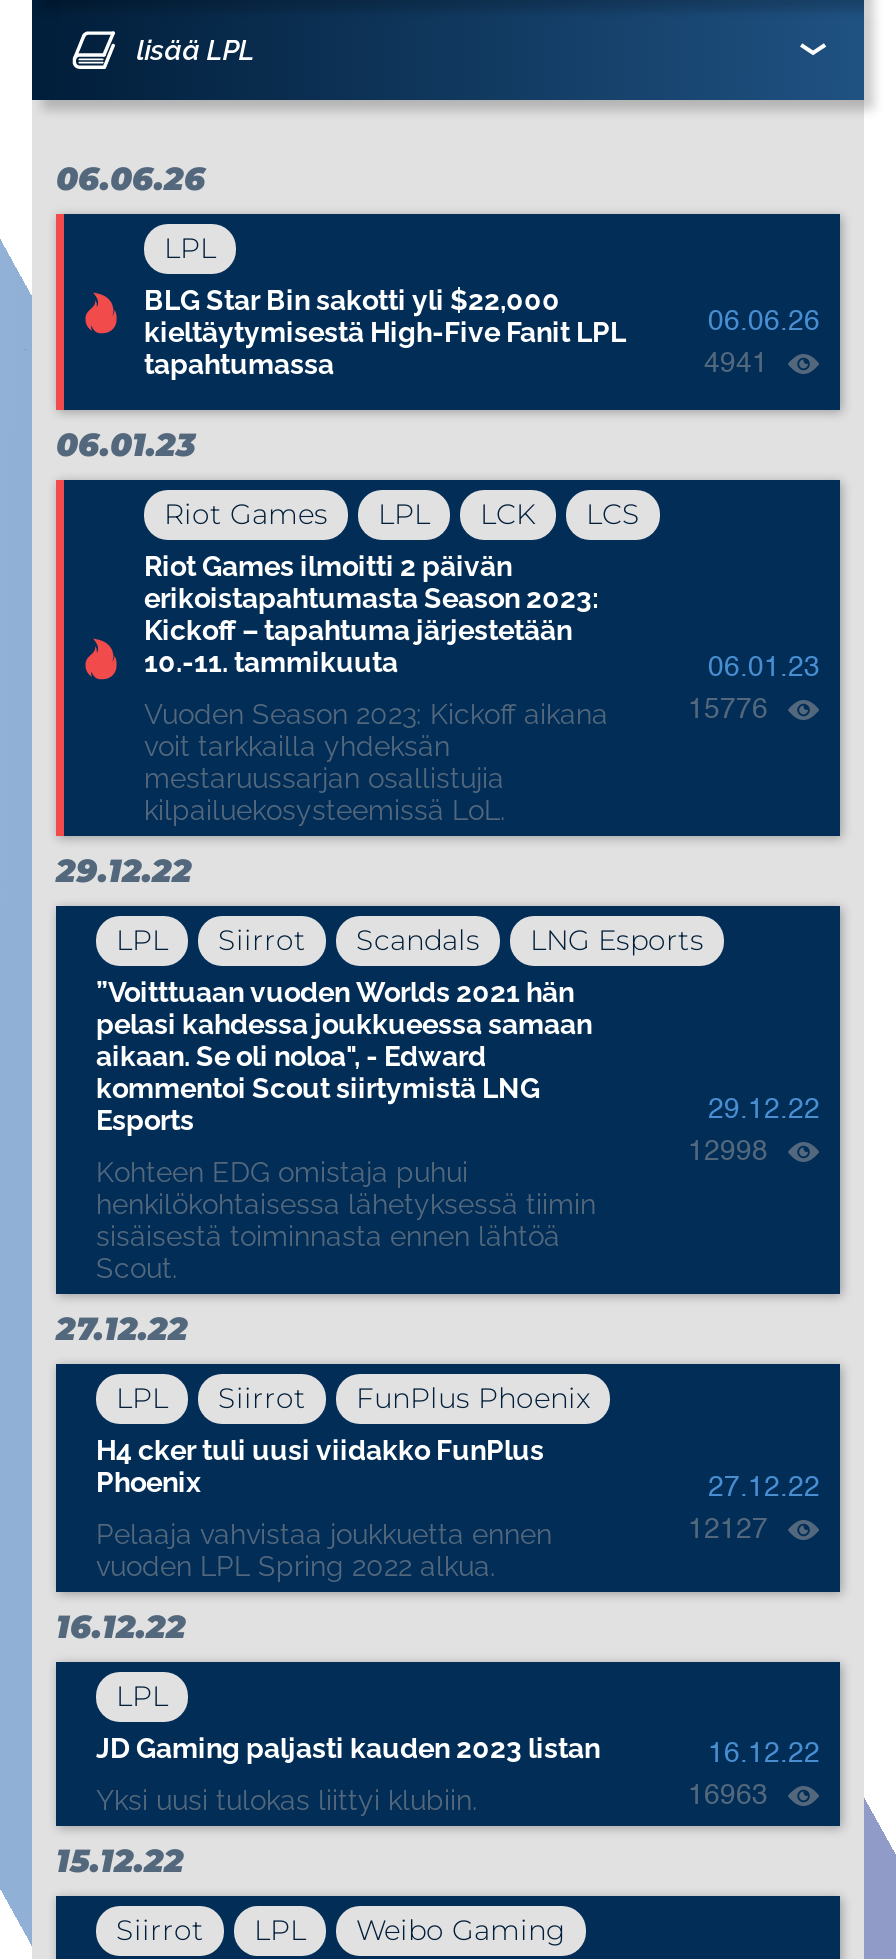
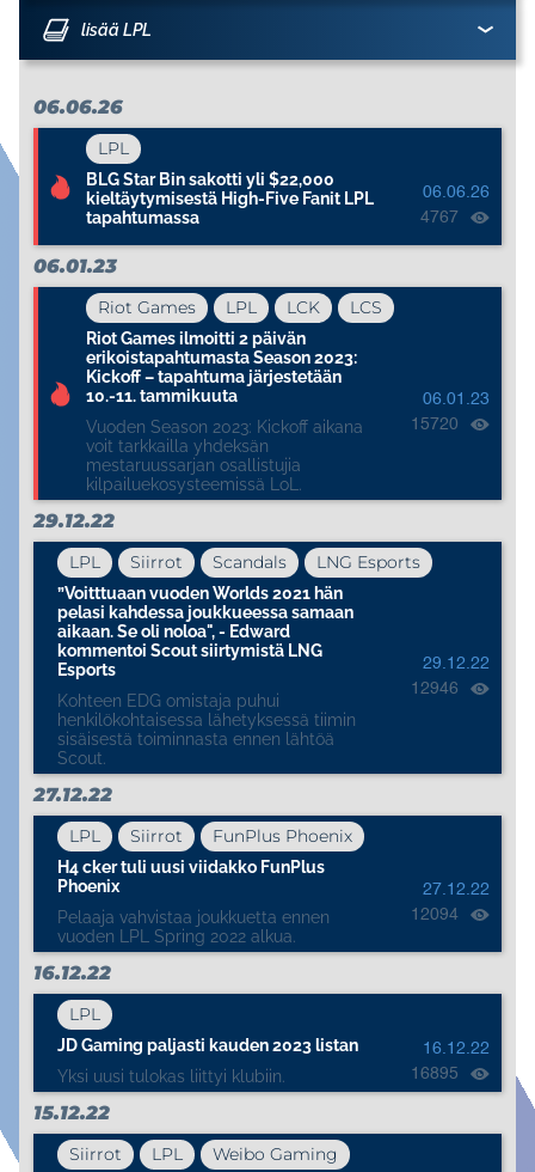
- 4941
+ 4767

- 15776
+ 15720

- 12998
+ 12946

- 12127
+ 12094

- 16963
+ 16895
